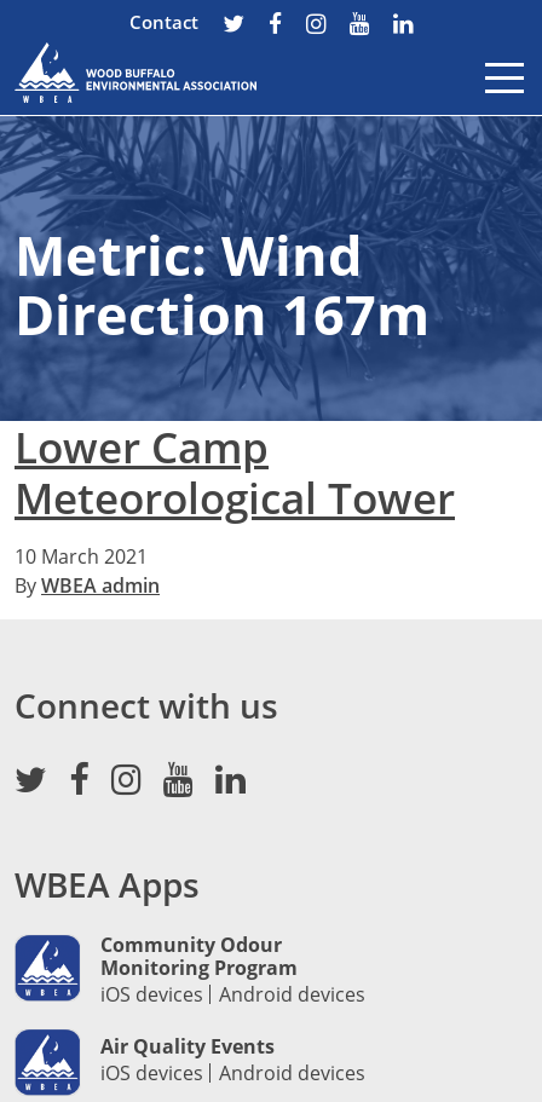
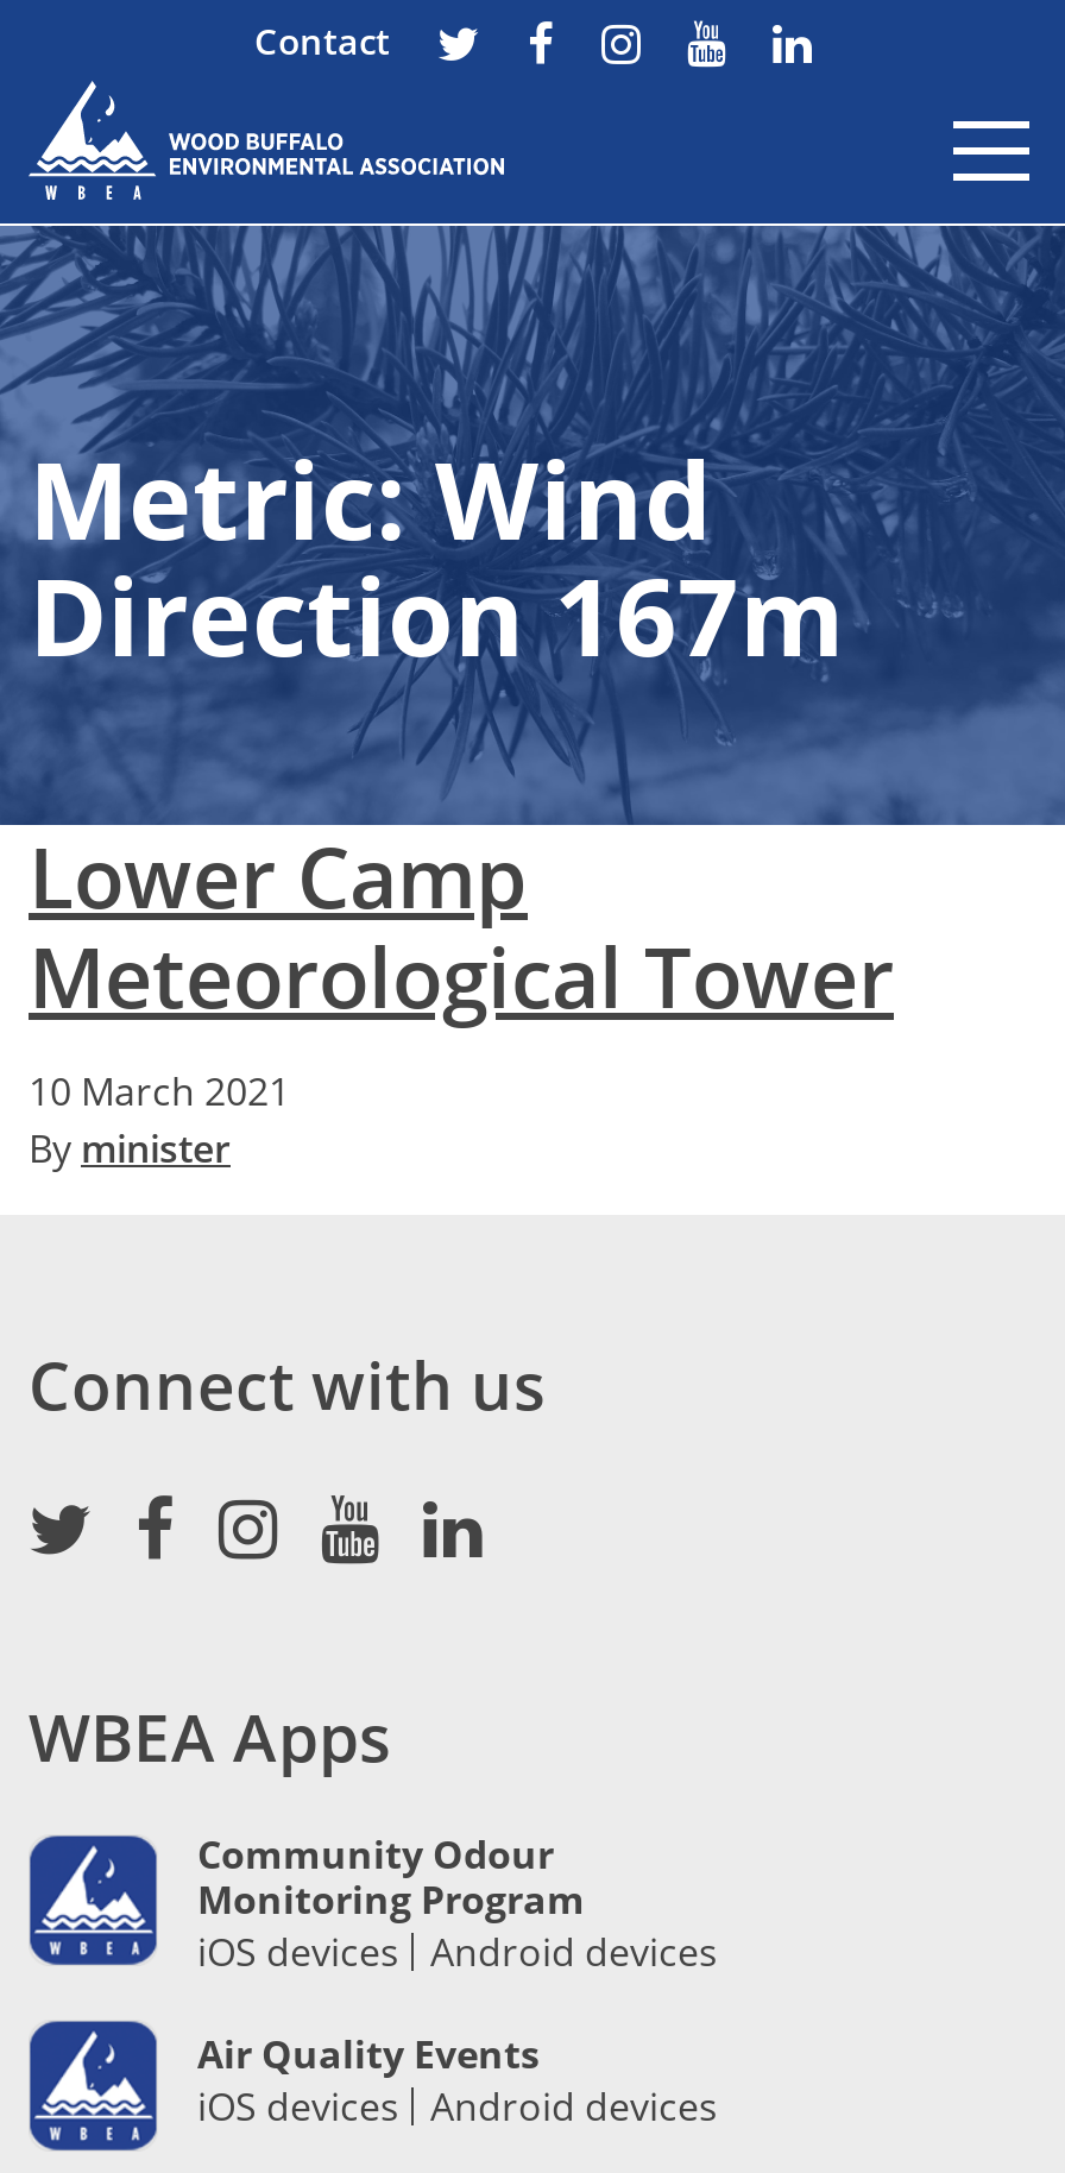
- By WBEA admin
+ By minister
